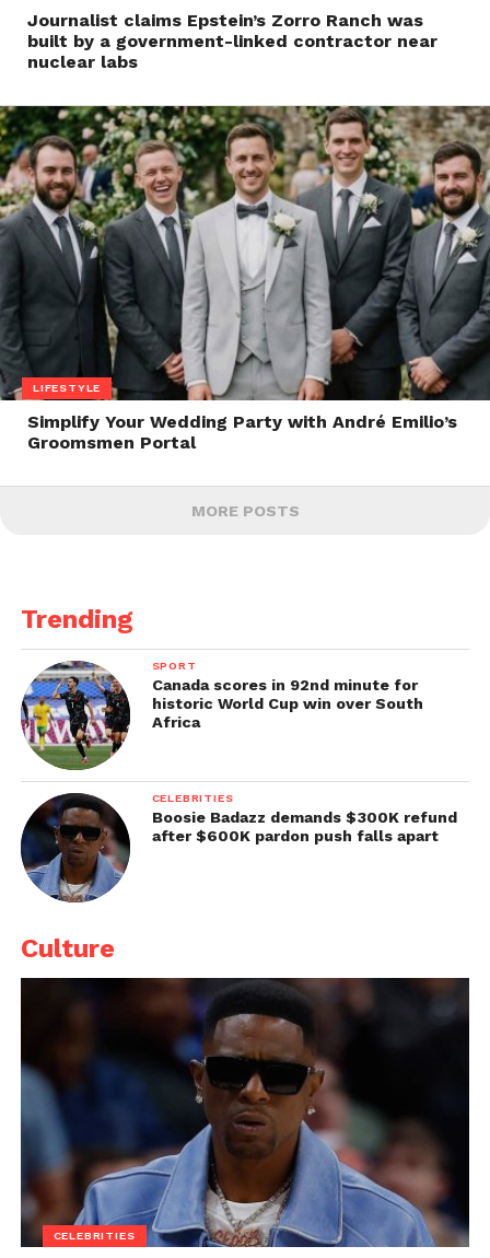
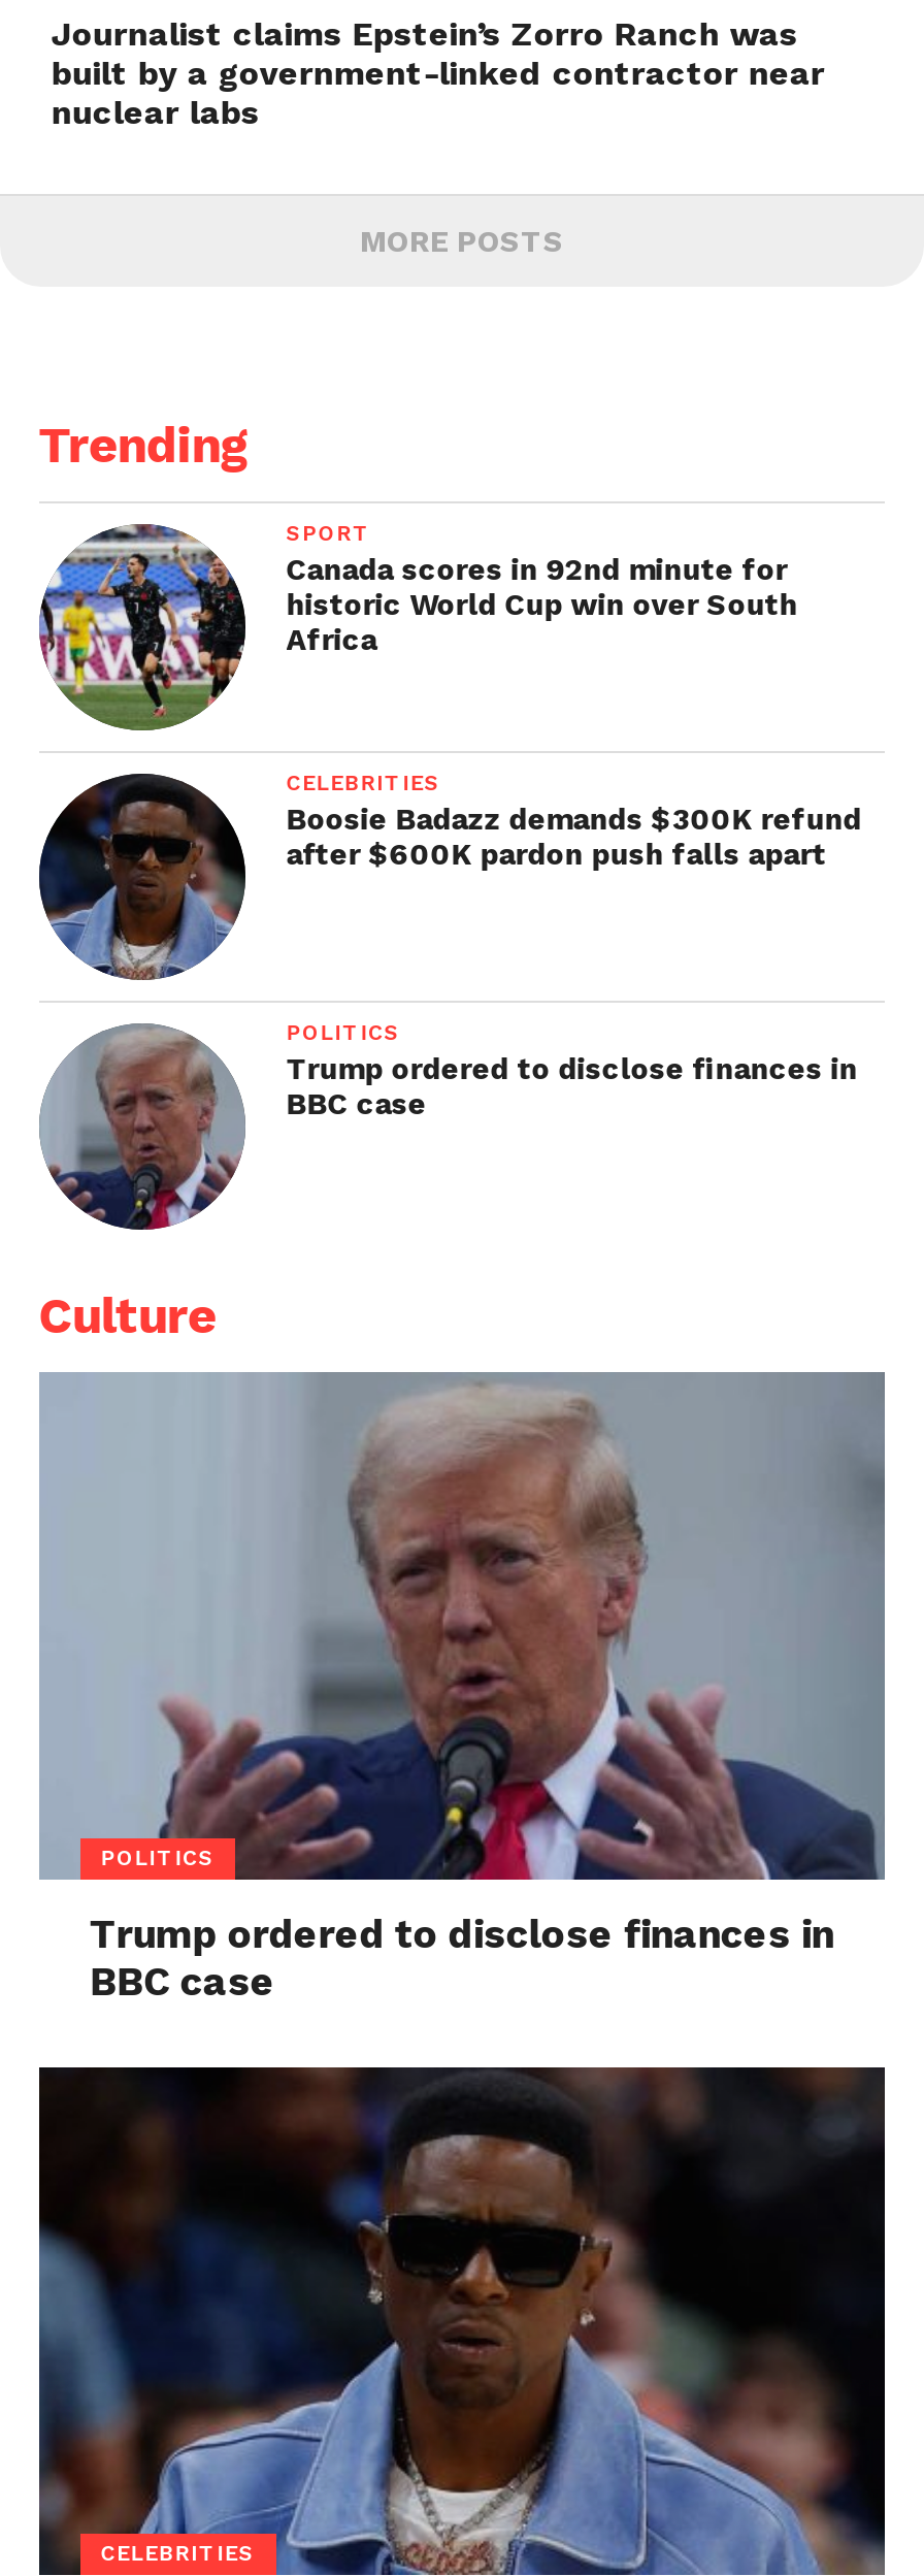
- [image]
- LIFESTYLE
- Simplify Your Wedding Party with André Emilio’s
- Groomsmen Portal

moved up: [image] | MORE POSTS | Trending | ... | Boosie Badazz demands $300K refund | after $600K pardon push falls apart

moved up: [image]

+ [image]
+ POLITICS
+ Trump ordered to disclose finances in
+ BBC case

moved up: Culture

+ [image]
+ POLITICS
+ Trump ordered to disclose finances in
+ BBC case
